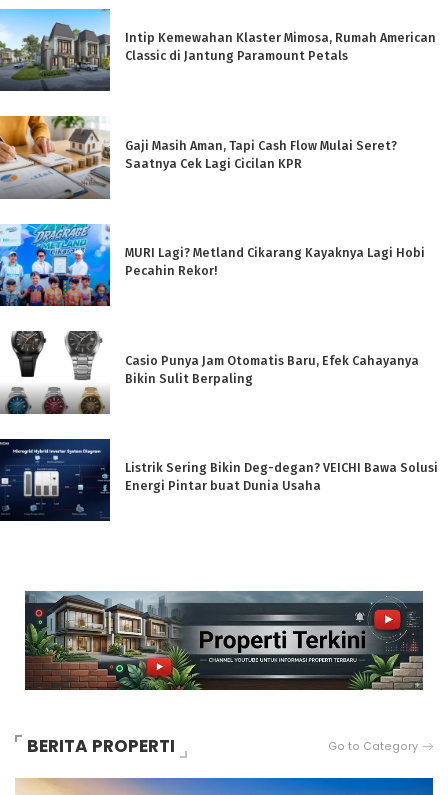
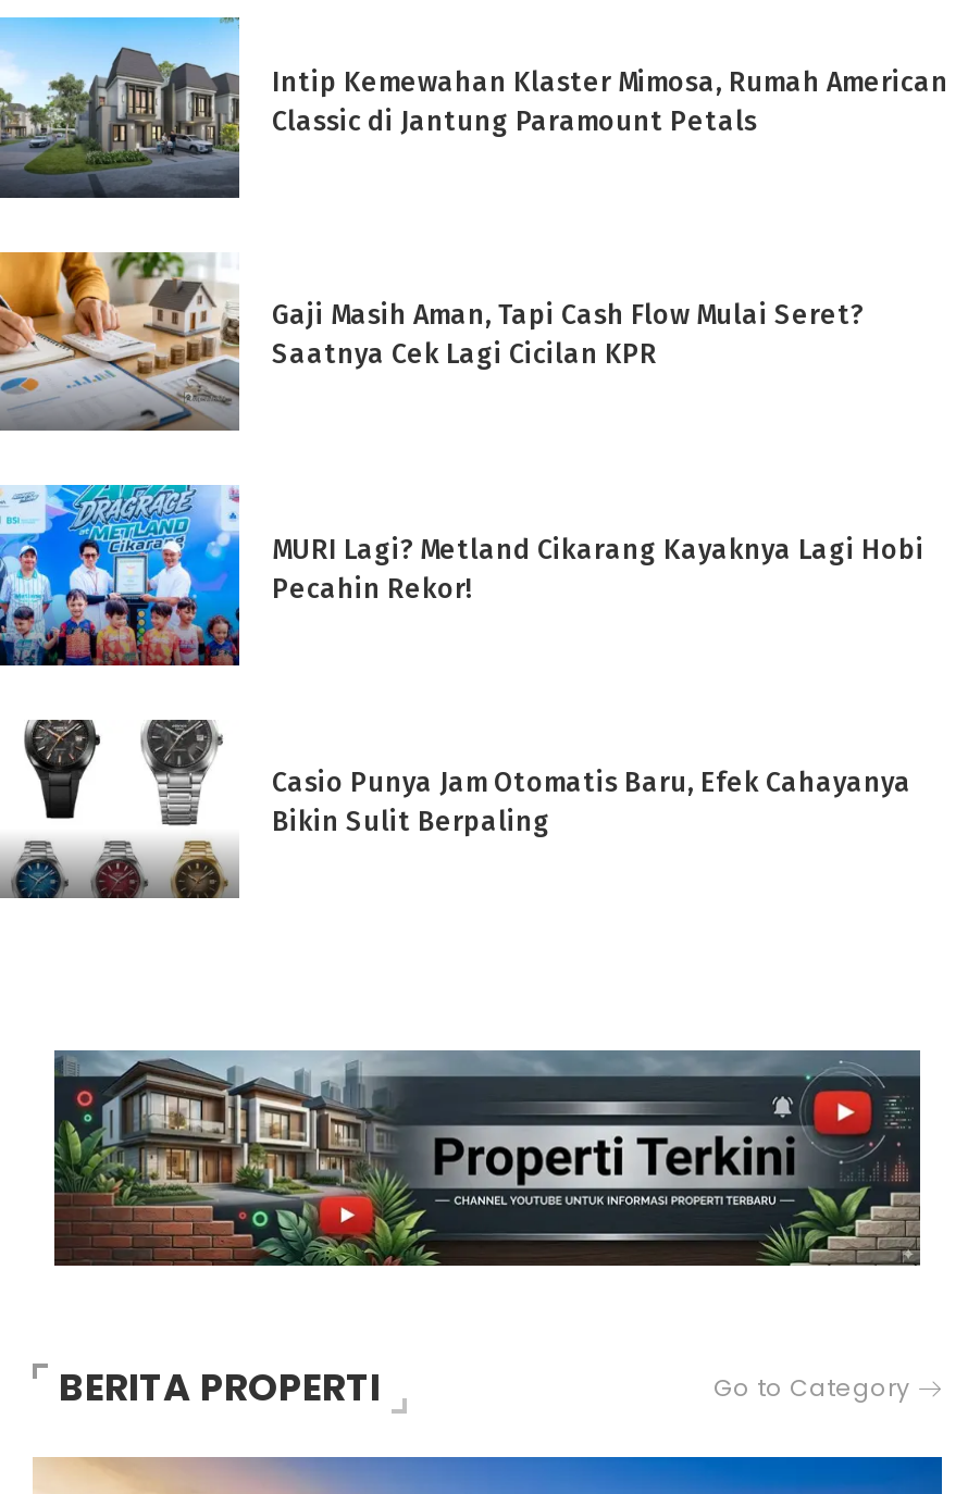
- [image]
- Listrik Sering Bikin Deg-degan? VEICHI Bawa Solusi
- Energi Pintar buat Dunia Usaha
